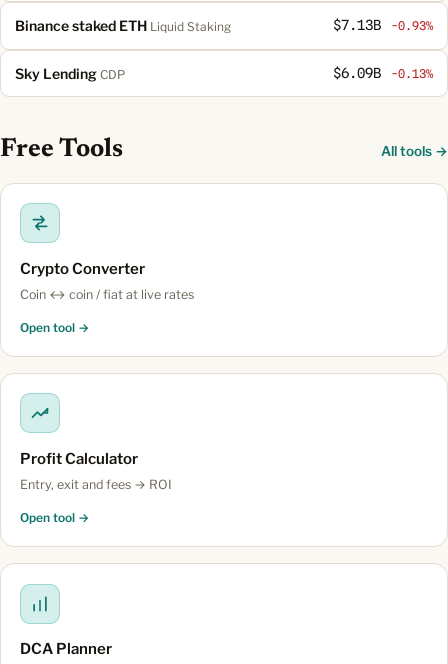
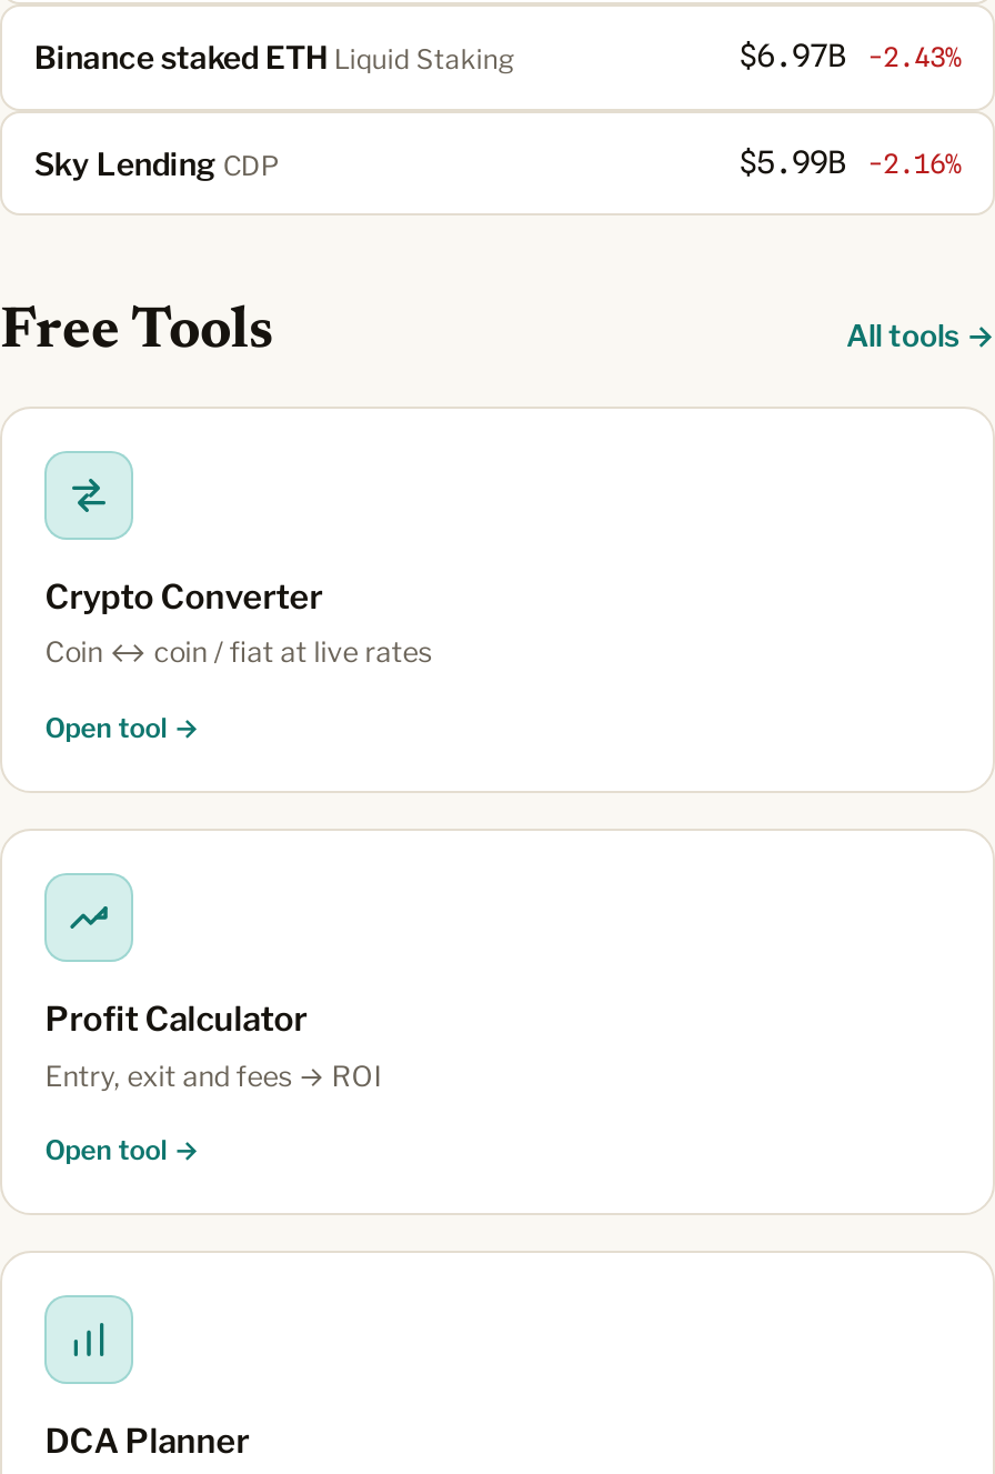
- $7.13B
- -0.93%
+ $6.97B
+ -2.43%

- $6.09B
- -0.13%
+ $5.99B
+ -2.16%
